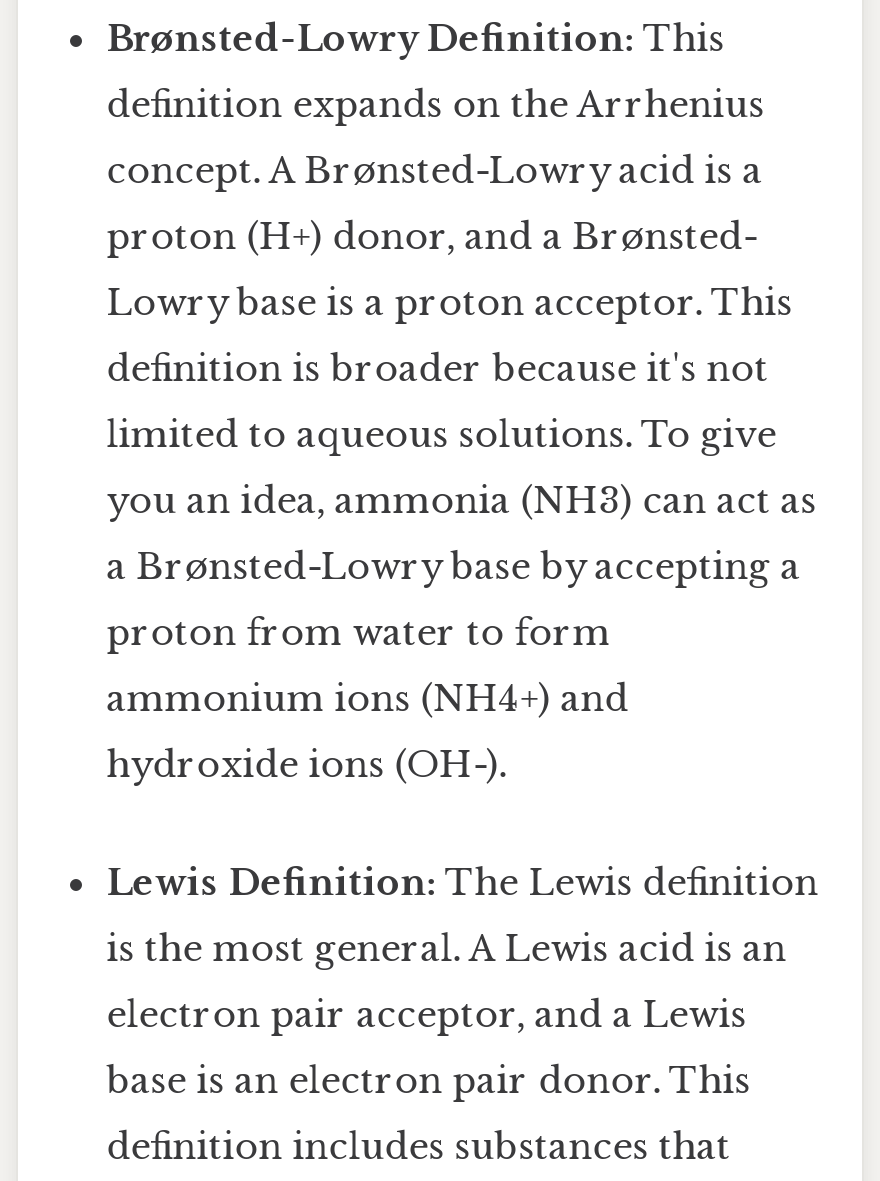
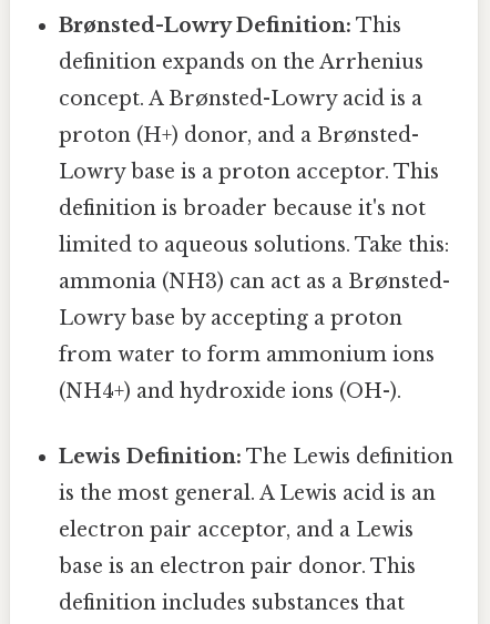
- limited to aqueous solutions. To give
- you an idea, ammonia (NH3) can act as
- a Brønsted-Lowry base by accepting a
- proton from water to form
- ammonium ions (NH4+) and
- hydroxide ions (OH-).
+ limited to aqueous solutions. Take this:
+ ammonia (NH3) can act as a Brønsted-
+ Lowry base by accepting a proton
+ from water to form ammonium ions
+ (NH4+) and hydroxide ions (OH-).
